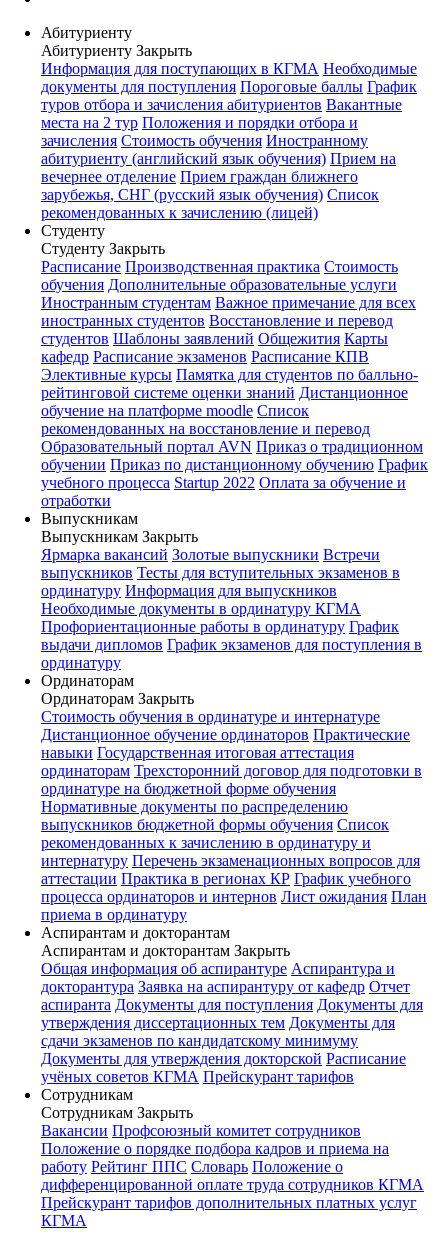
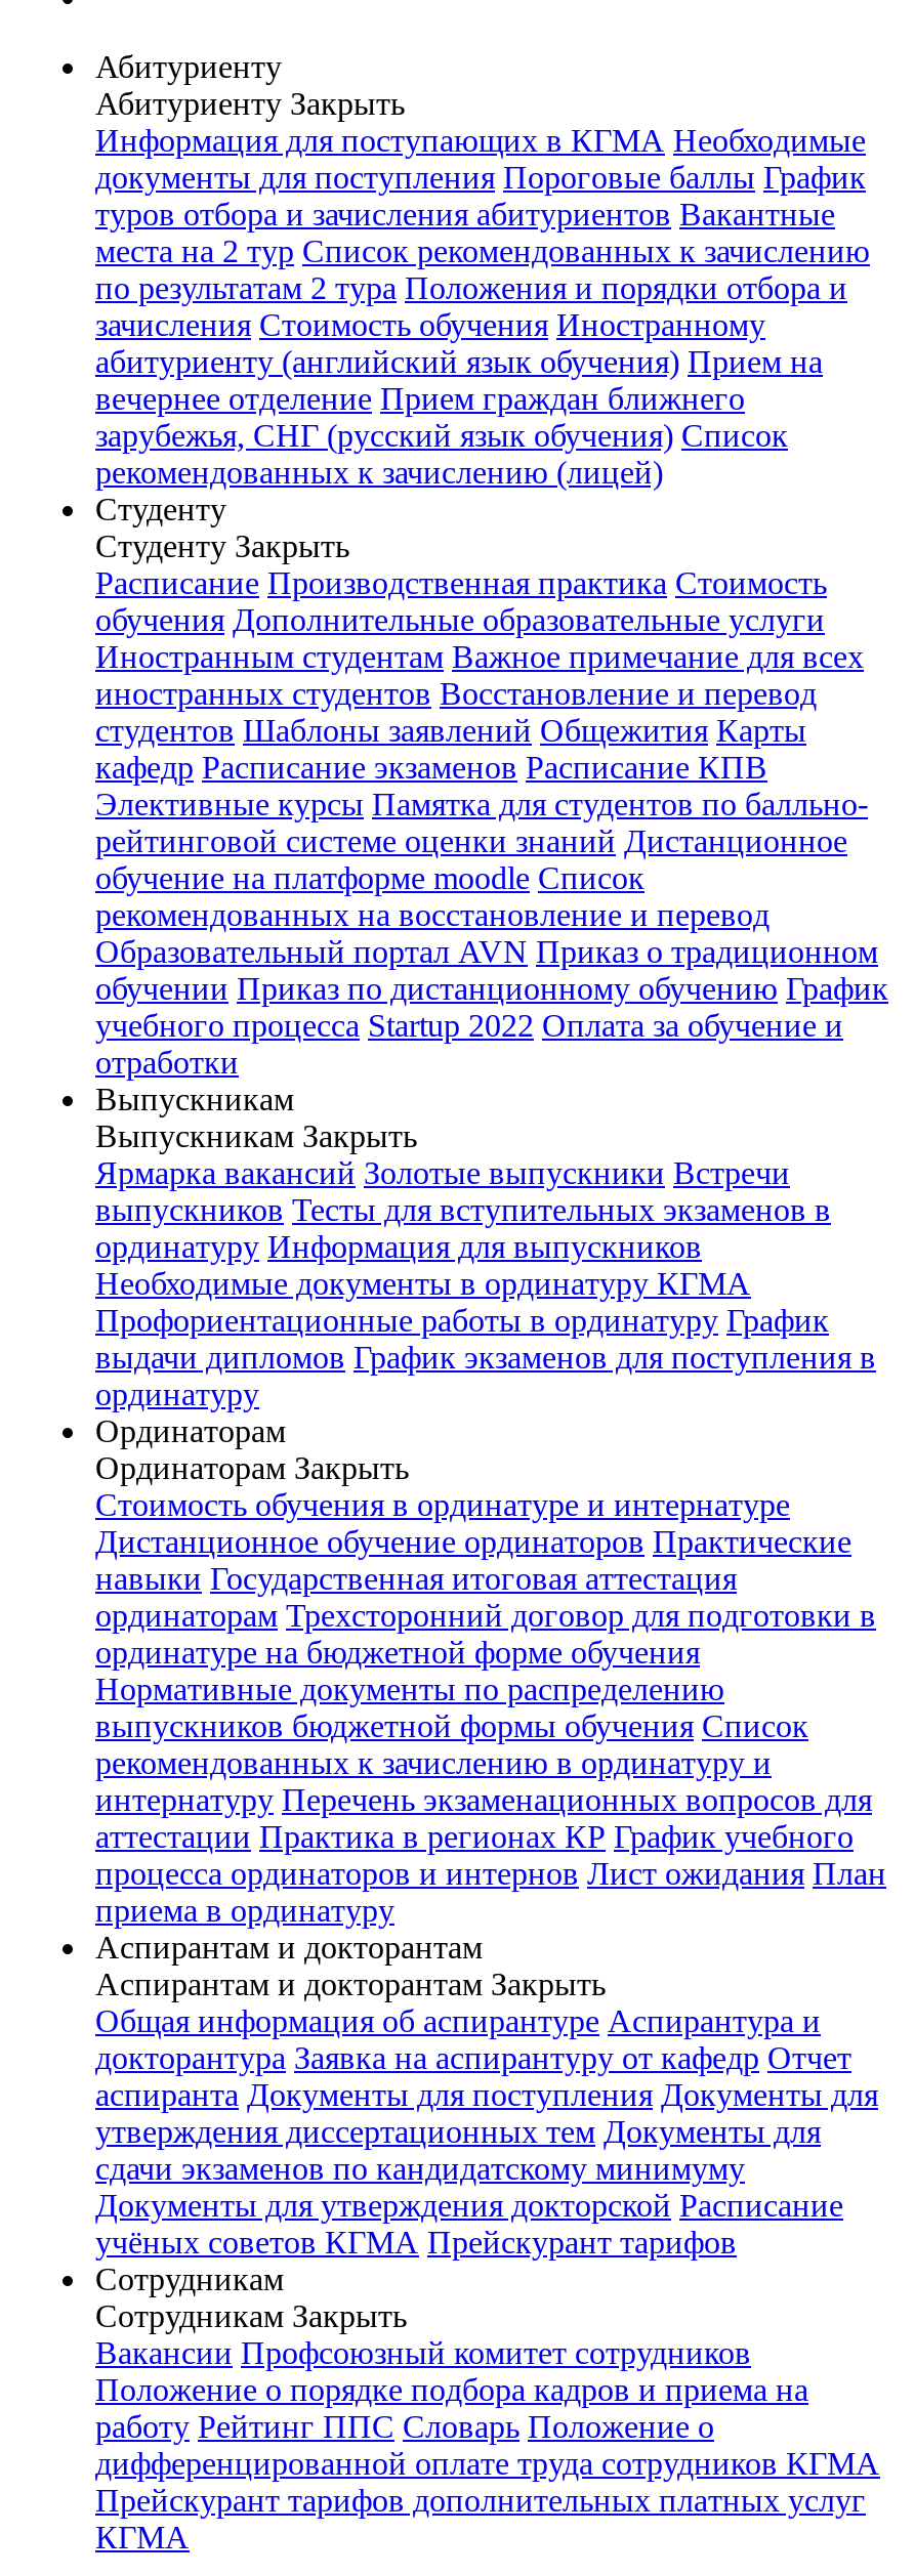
- места на 2 тур Положения и порядки отбора и
+ места на 2 тур Список рекомендованных к зачислению
+ по результатам 2 тура Положения и порядки отбора и
